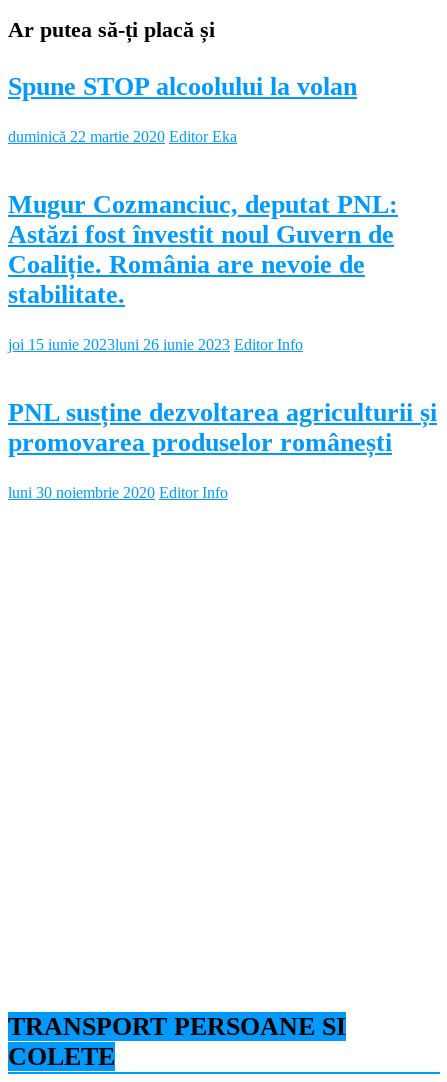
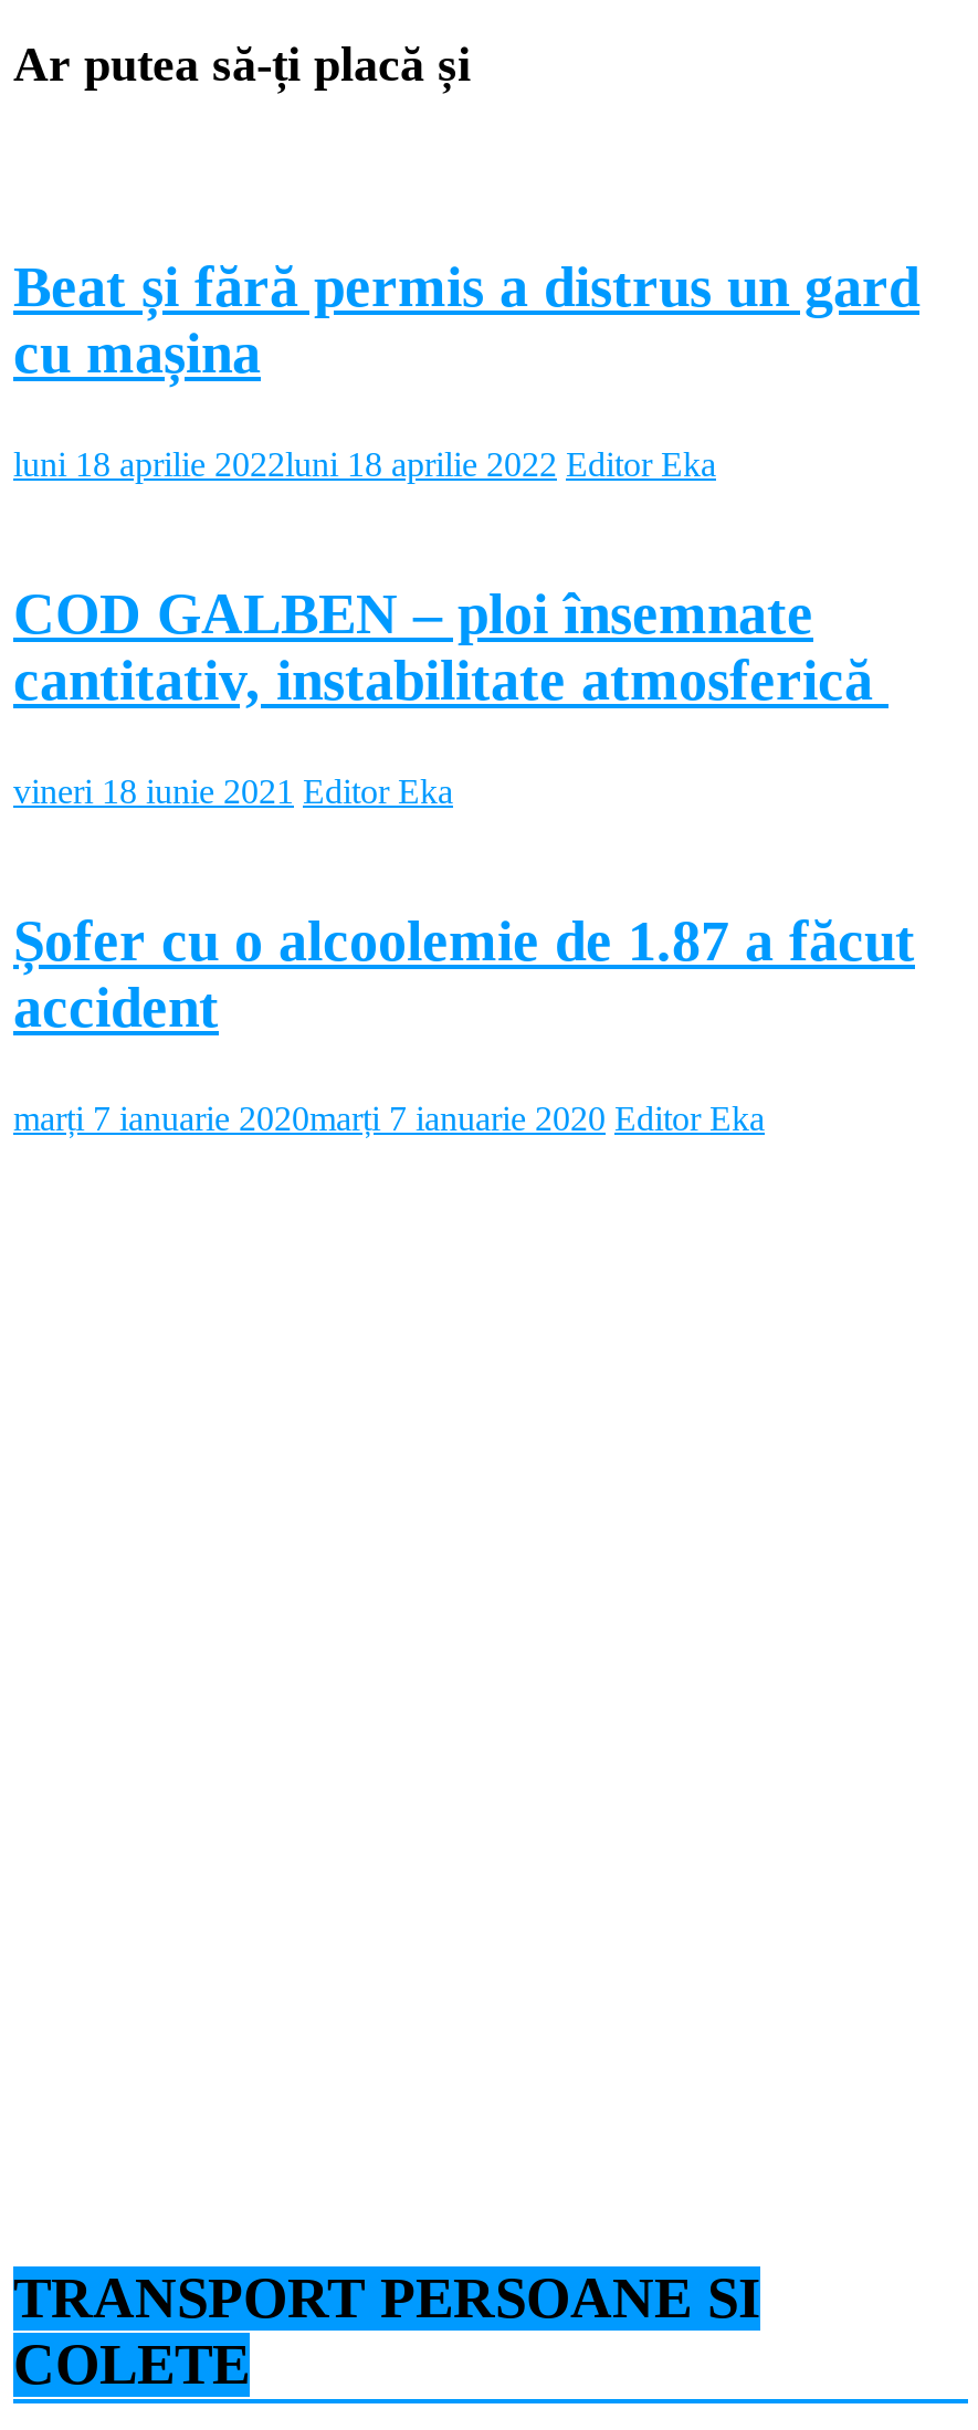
- Spune STOP alcoolului la volan
+ Beat și fără permis a distrus un gard
+ cu mașina

- duminică 22 martie 2020 Editor Eka
+ luni 18 aprilie 2022luni 18 aprilie 2022 Editor Eka

- Mugur Cozmanciuc, deputat PNL:
- Astăzi fost învestit noul Guvern de
- Coaliție. România are nevoie de
- stabilitate.
+ COD GALBEN – ploi însemnate
+ cantitativ, instabilitate atmosferică

- joi 15 iunie 2023luni 26 iunie 2023 Editor Info
+ vineri 18 iunie 2021 Editor Eka

- PNL susține dezvoltarea agriculturii și
- promovarea produselor românești
+ Șofer cu o alcoolemie de 1.87 a făcut
+ accident

- luni 30 noiembrie 2020 Editor Info
+ marți 7 ianuarie 2020marți 7 ianuarie 2020 Editor Eka
